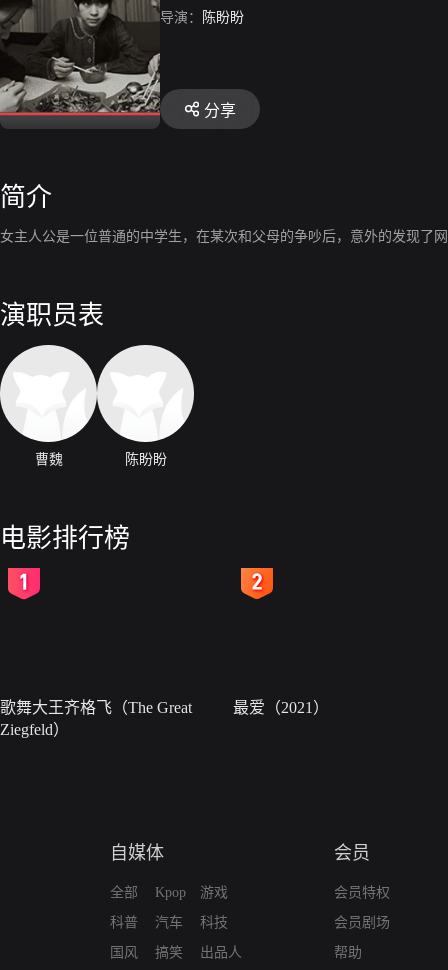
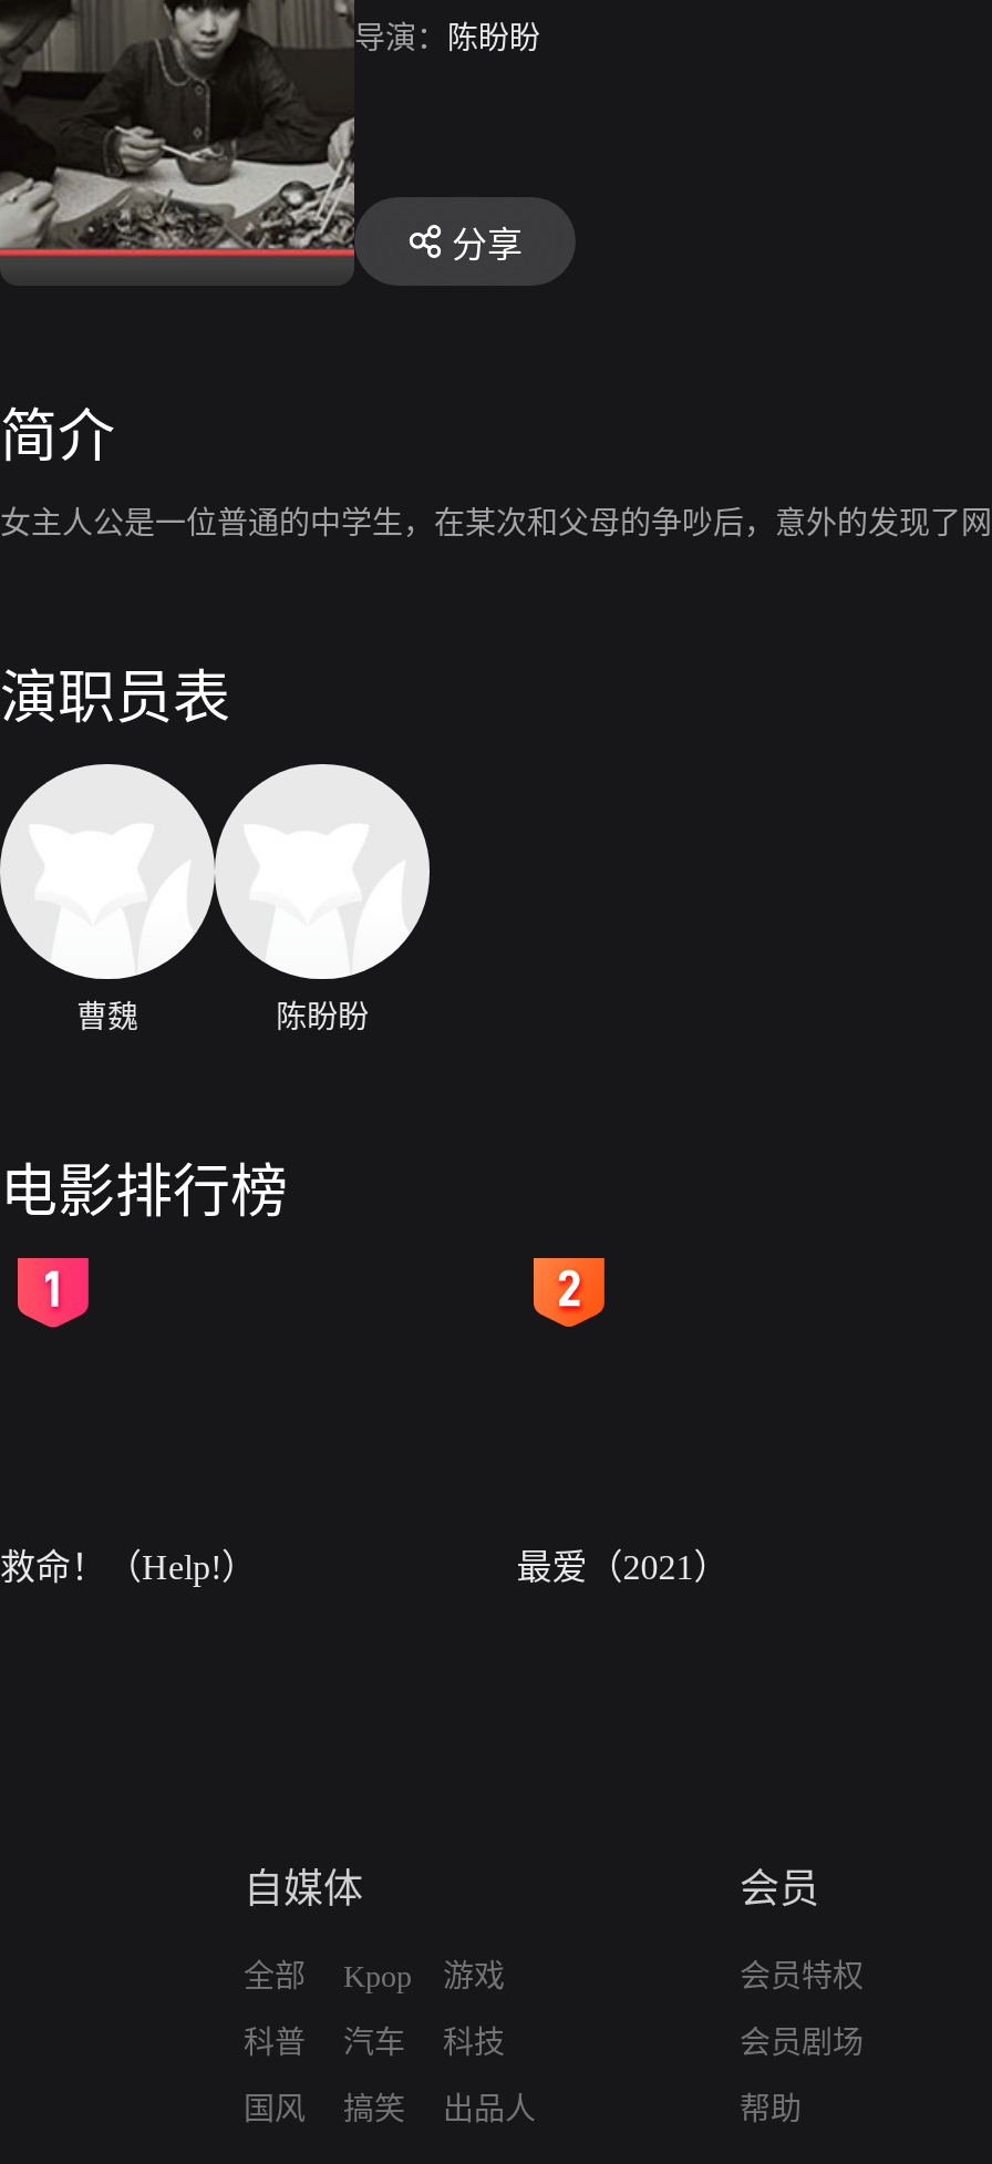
- 歌舞大王齐格飞（The Great
- Ziegfeld）
+ 救命！（Help!）
